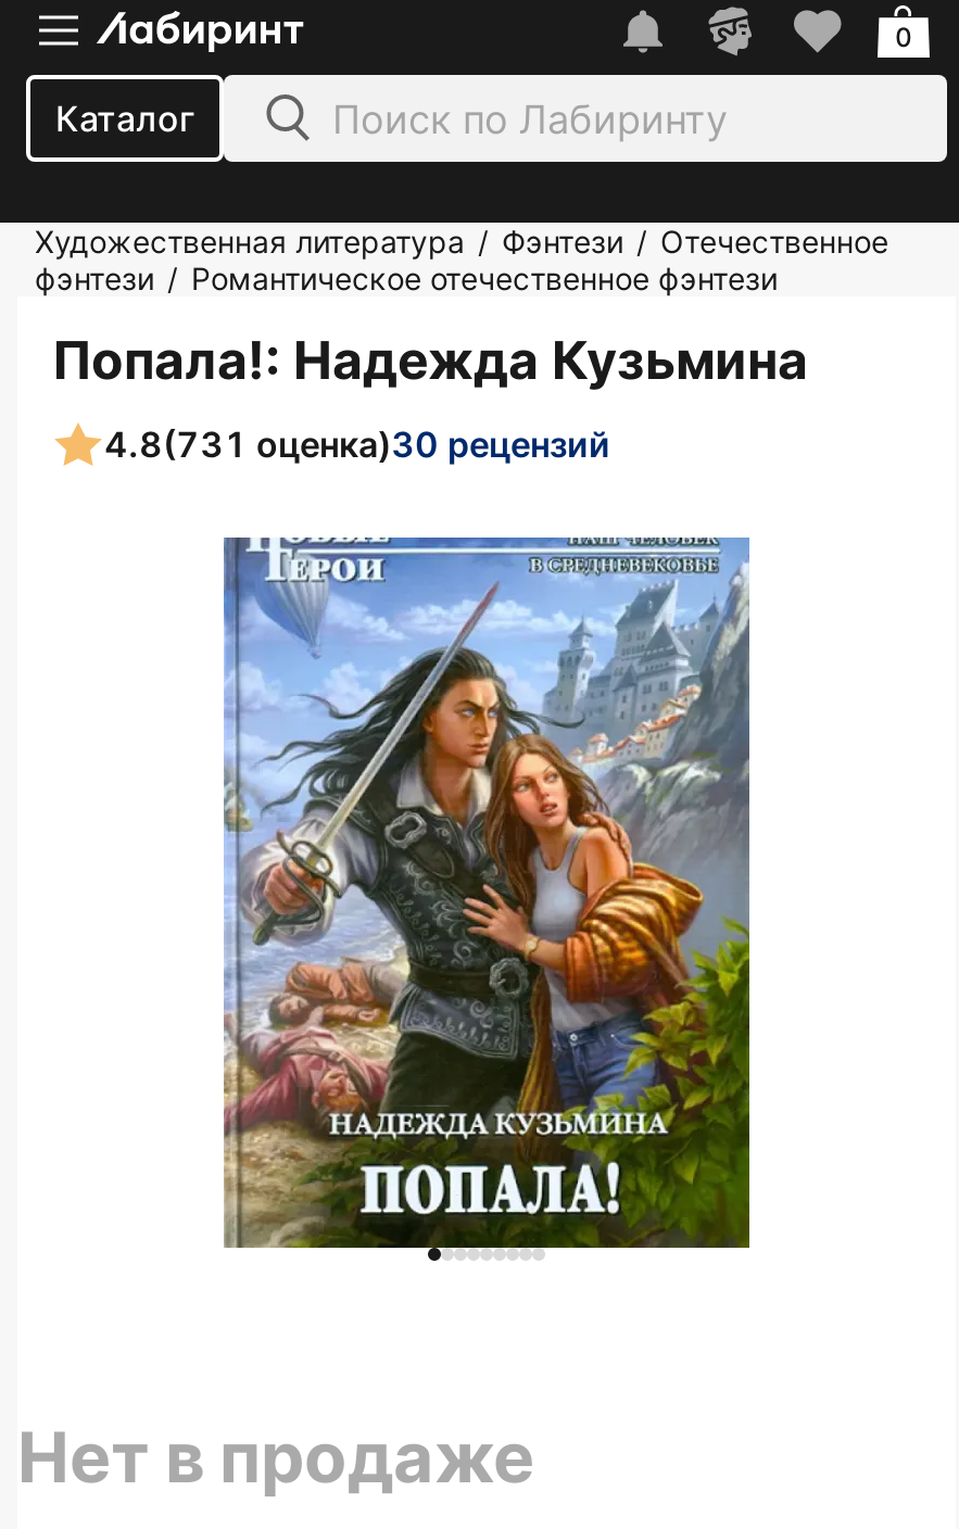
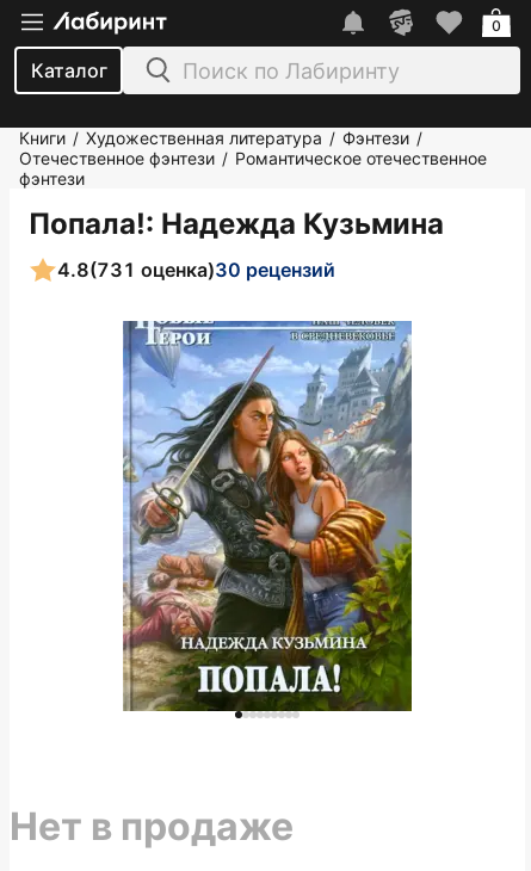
- Художественная литература / Фэнтези / Отечественное
- фэнтези / Романтическое отечественное фэнтези
+ Книги / Художественная литература / Фэнтези /
+ Отечественное фэнтези / Романтическое отечественное
+ фэнтези
